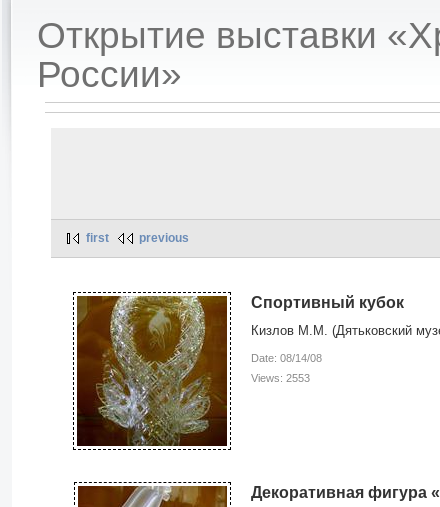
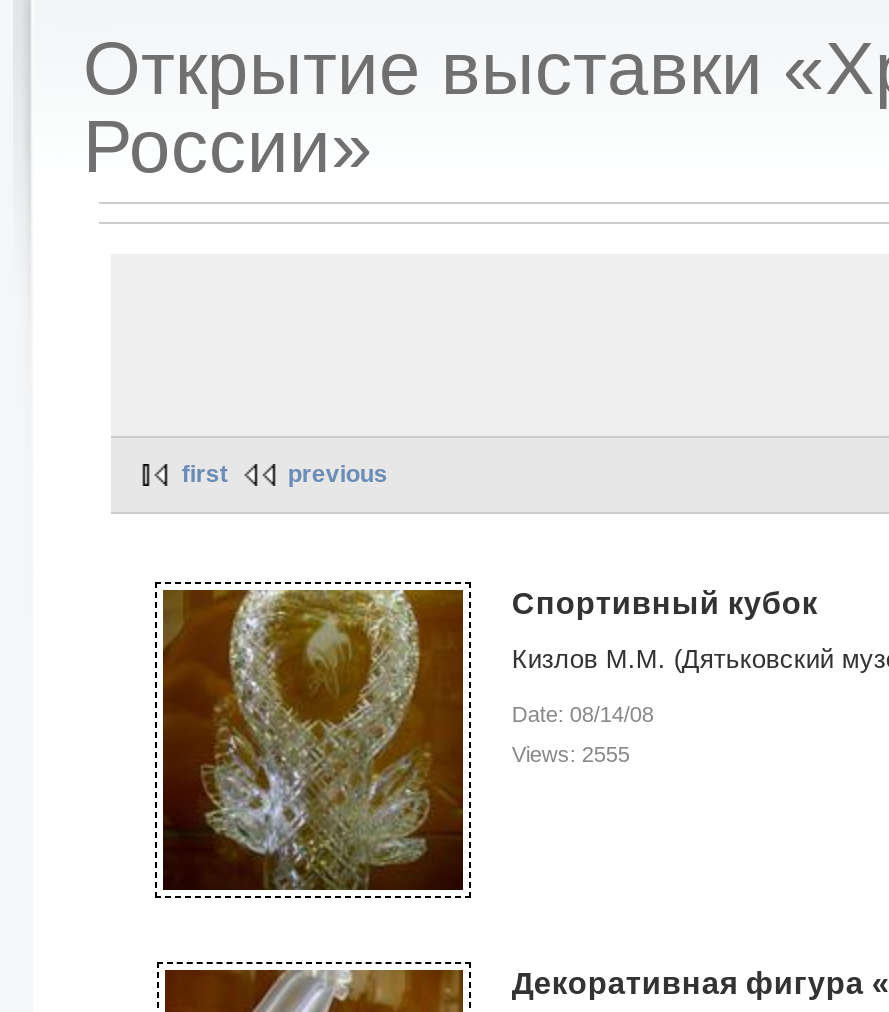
- Views: 2553
+ Views: 2555
